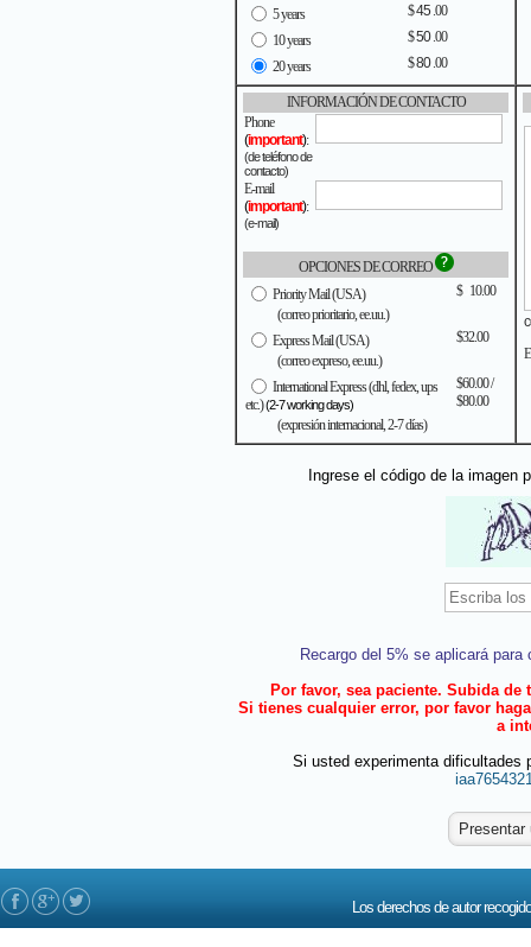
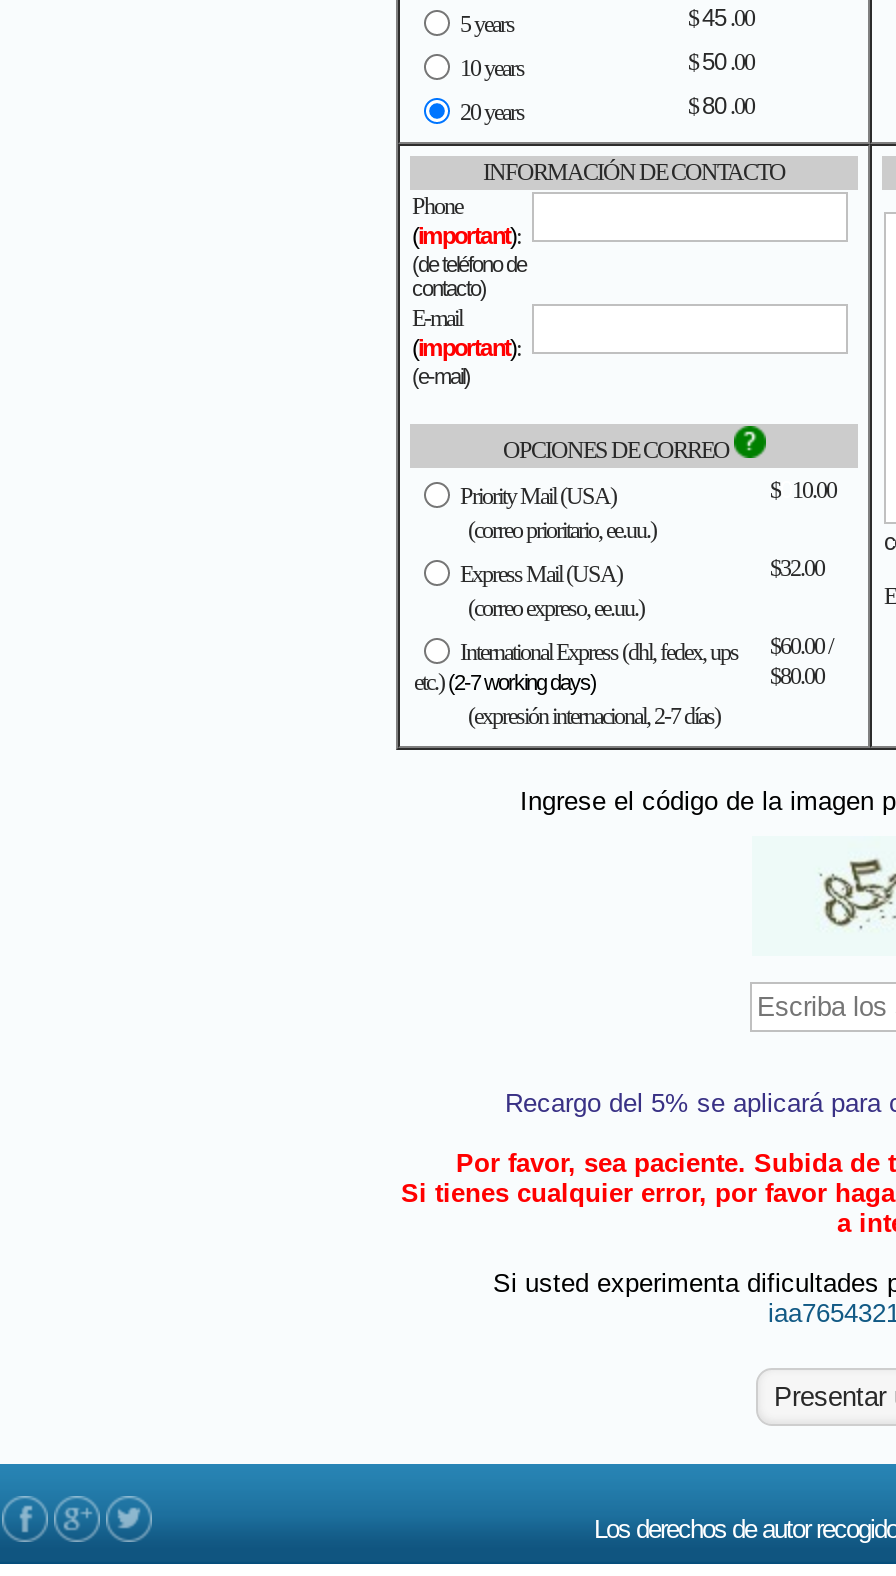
- [image]
+ [image]
